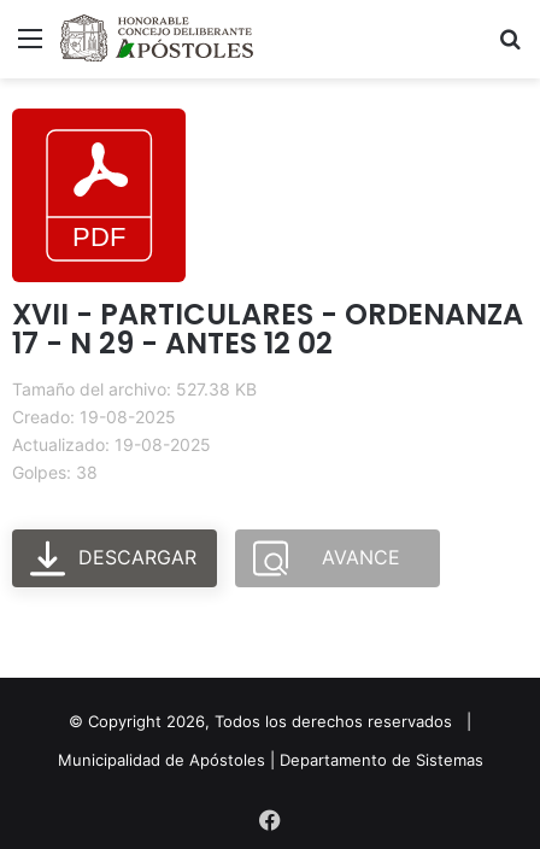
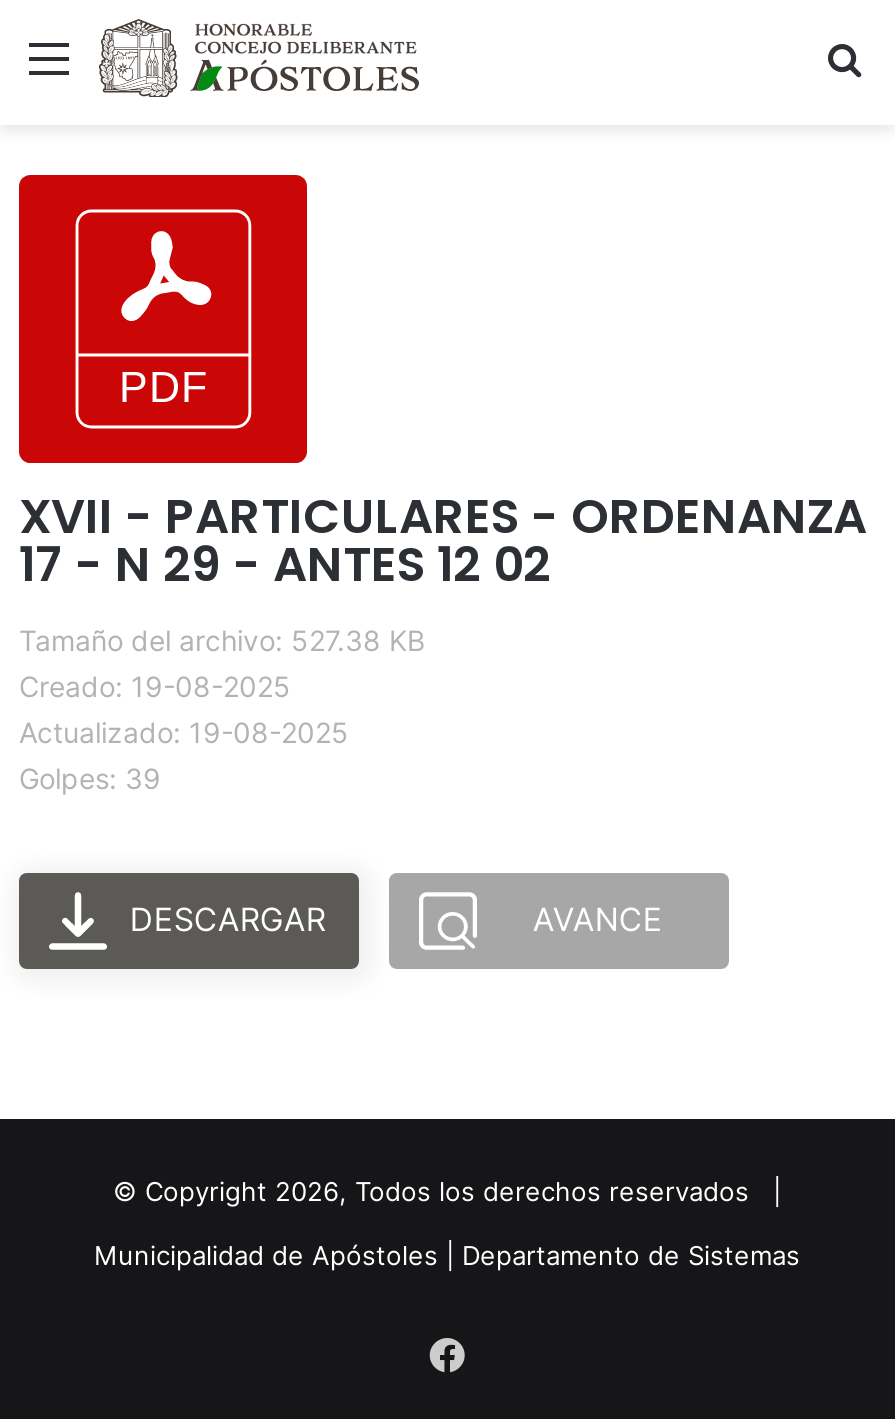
- Golpes: 38
+ Golpes: 39
